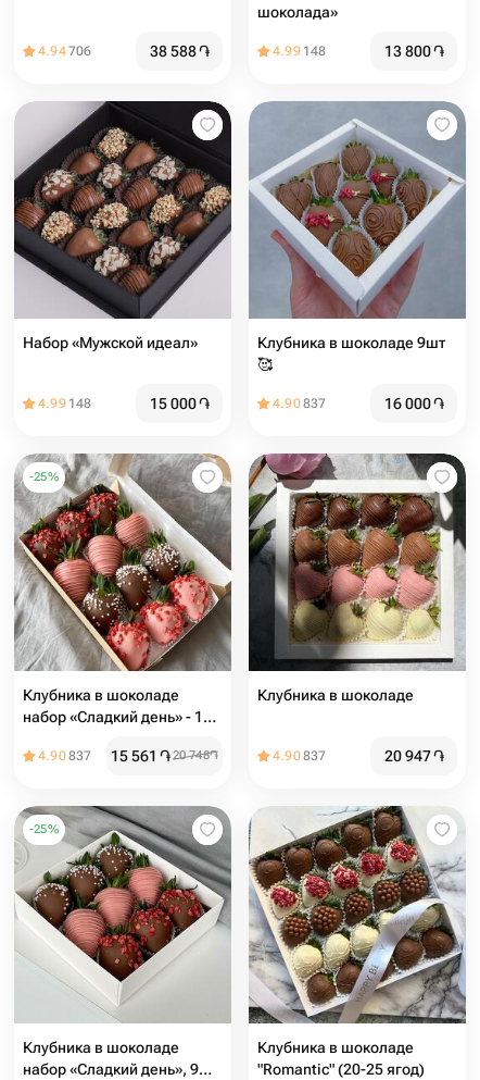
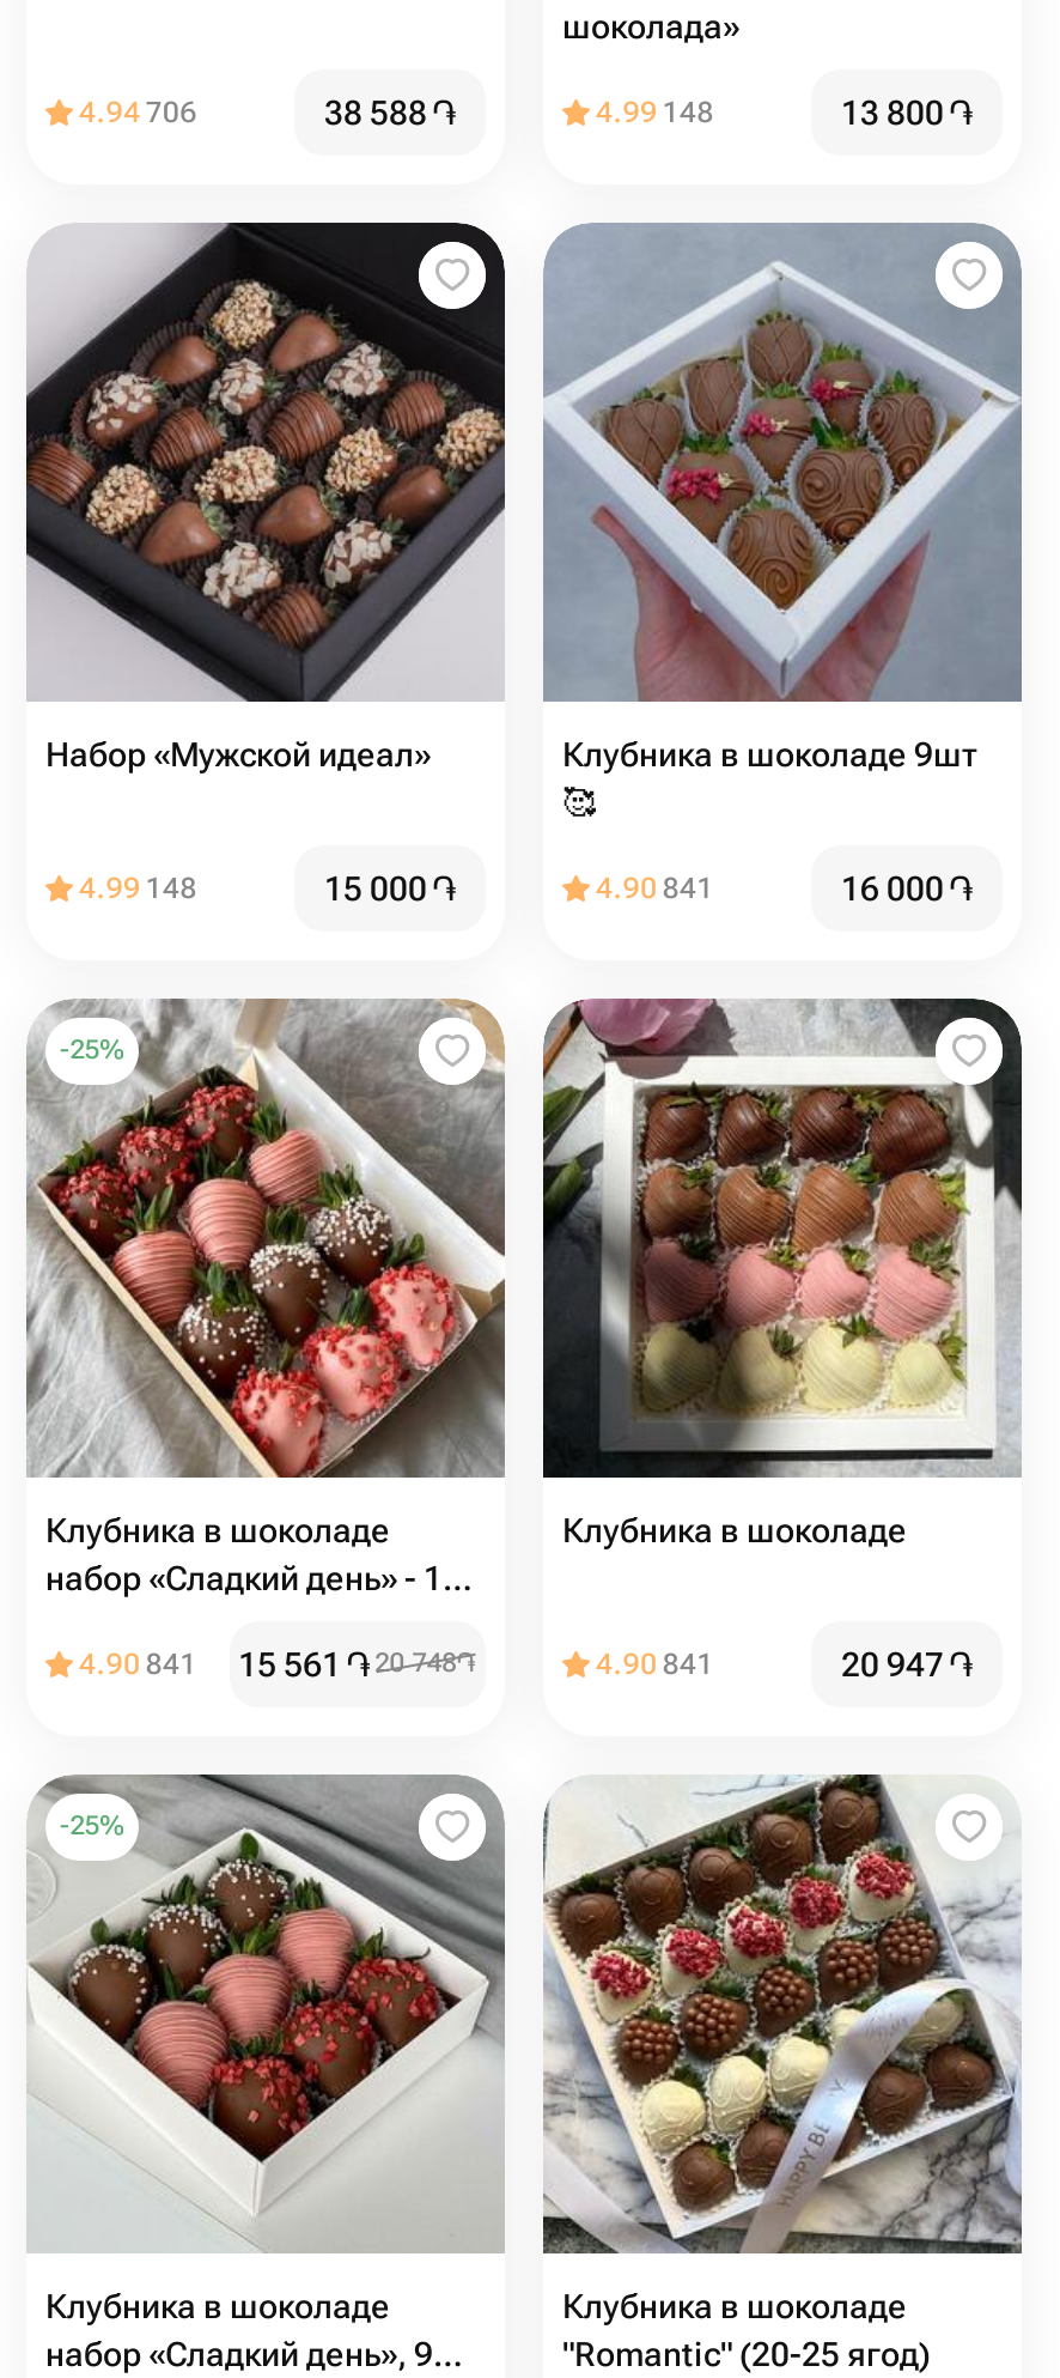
- 4.90 837
+ 4.90 841

- 4.90 837
+ 4.90 841

- 4.90 837
+ 4.90 841
